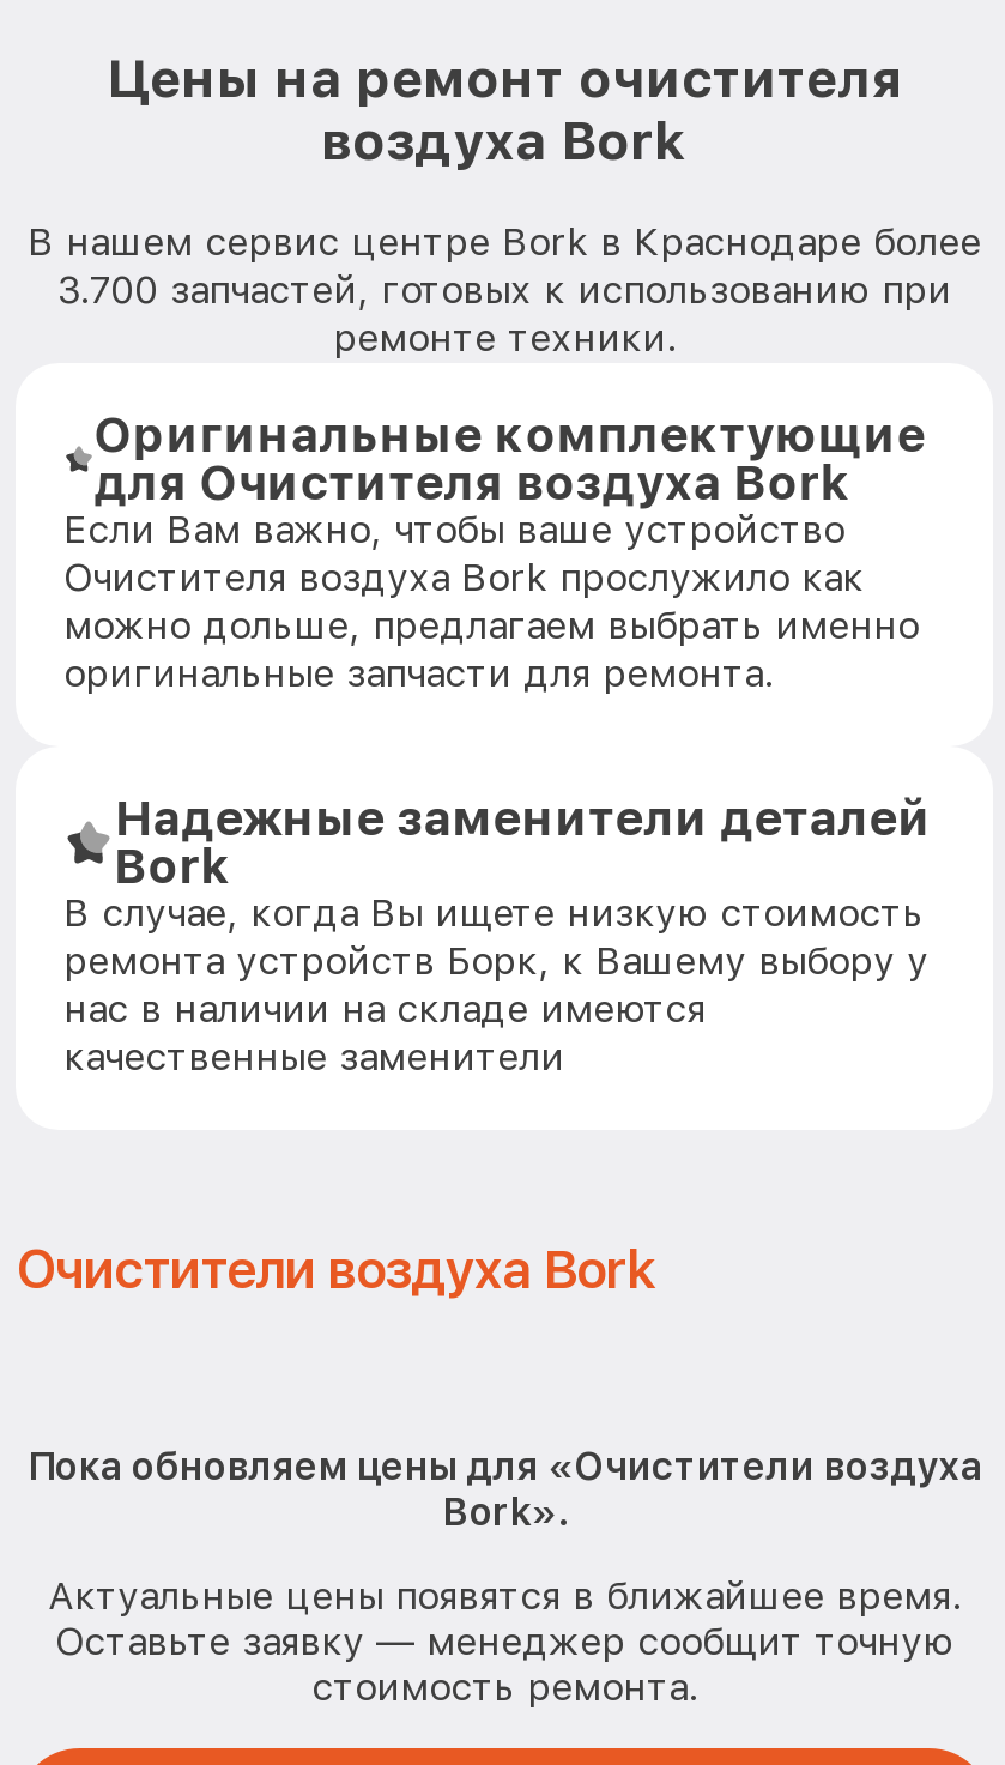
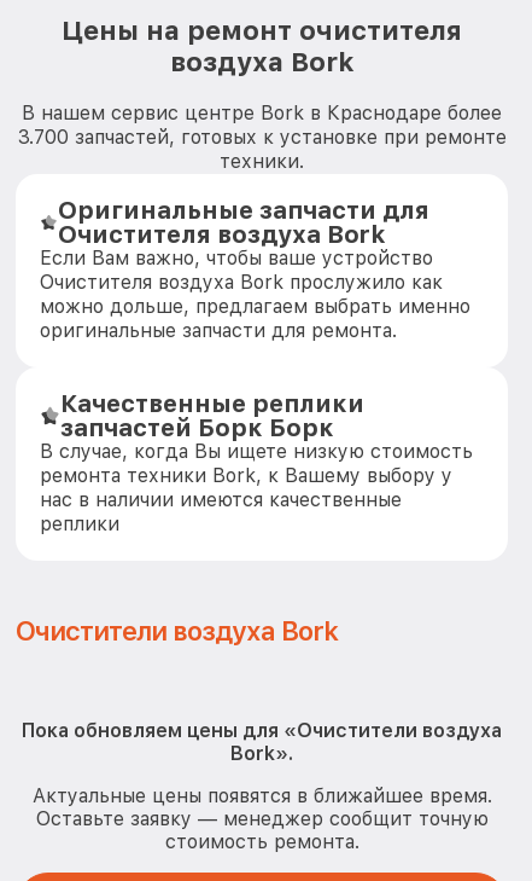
- 3.700 запчастей, готовых к использованию при
- ремонте техники.
+ 3.700 запчастей, готовых к установке при ремонте
+ техники.

- Оригинальные комплектующие
- для Очистителя воздуха Bork
+ Оригинальные запчасти для
+ Очистителя воздуха Bork

- Надежные заменители деталей
- Bork
+ Качественные реплики
+ запчастей Борк Борк

- ремонта устройств Борк, к Вашему выбору у
- нас в наличии на складе имеются
- качественные заменители
+ ремонта техники Bork, к Вашему выбору у
+ нас в наличии имеются качественные
+ реплики
